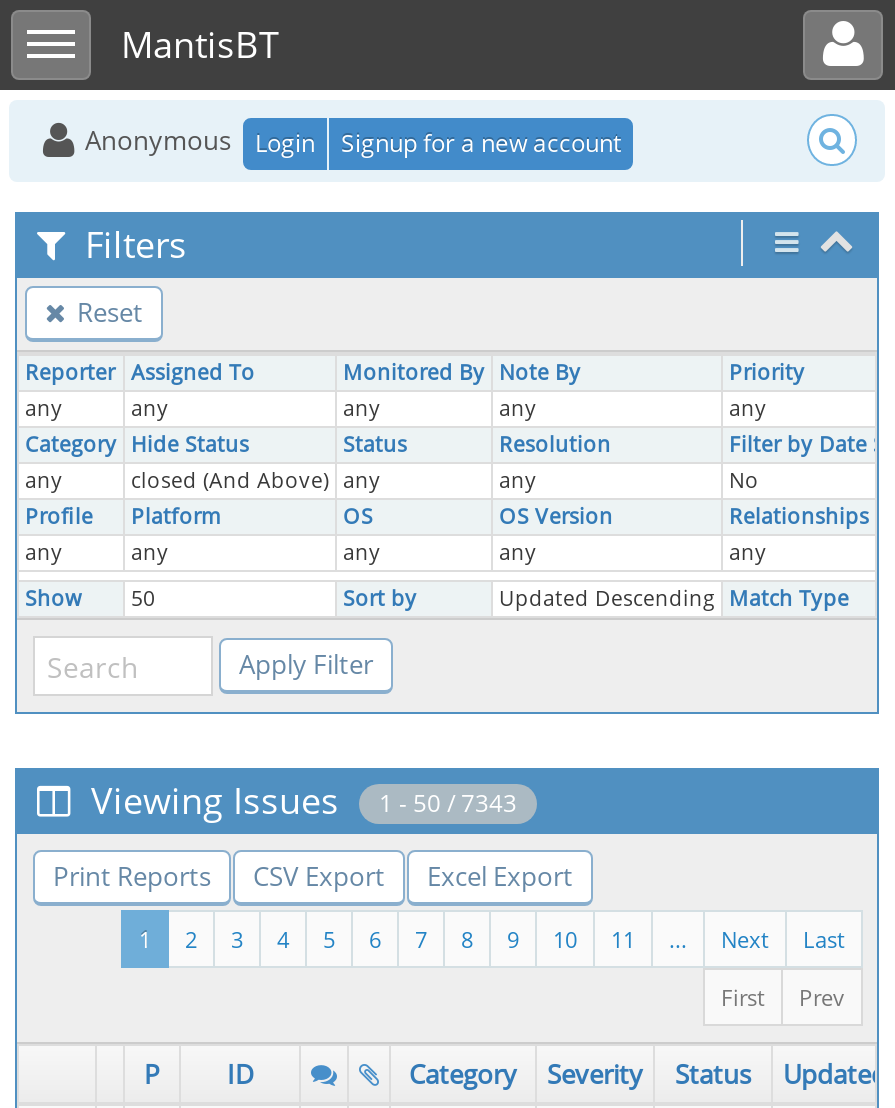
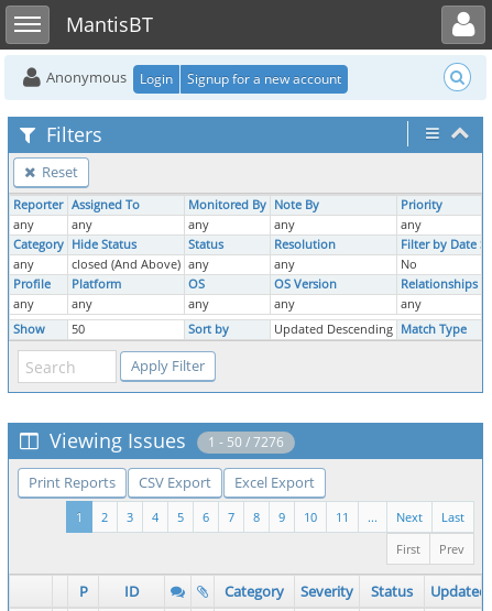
- Viewing Issues 1 - 50 / 7343
+ Viewing Issues 1 - 50 / 7276
